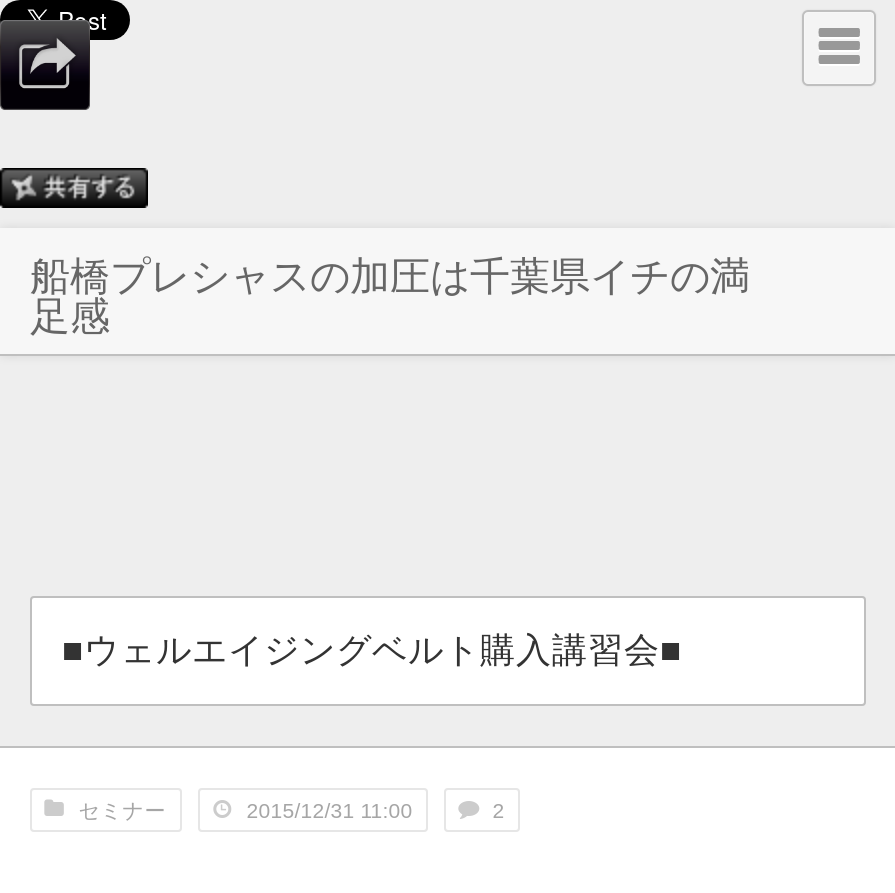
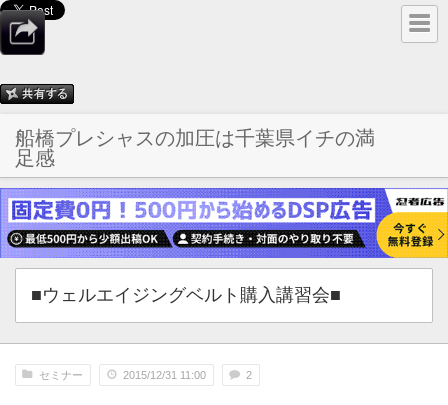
+ [image]
